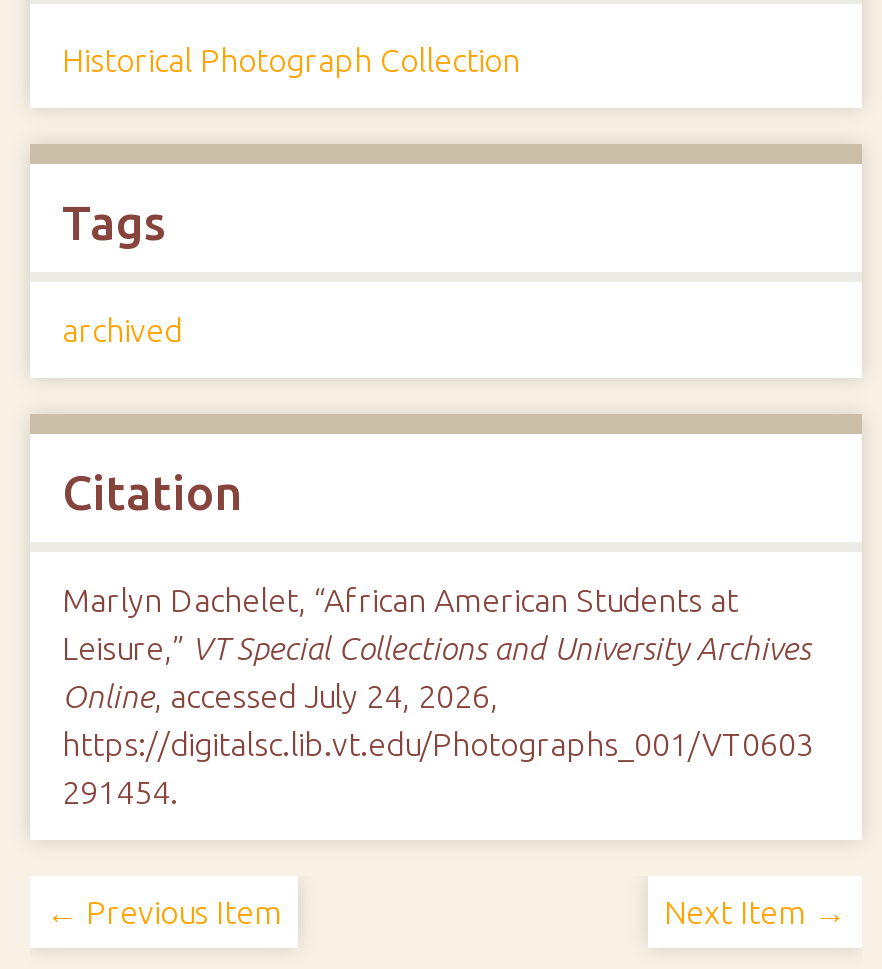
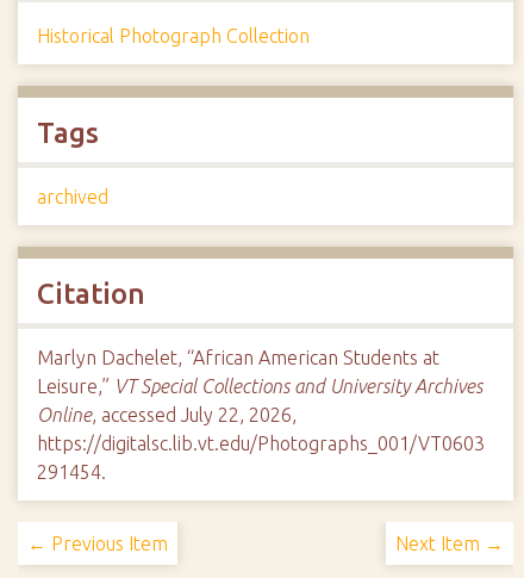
- Online, accessed July 24, 2026,
+ Online, accessed July 22, 2026,
